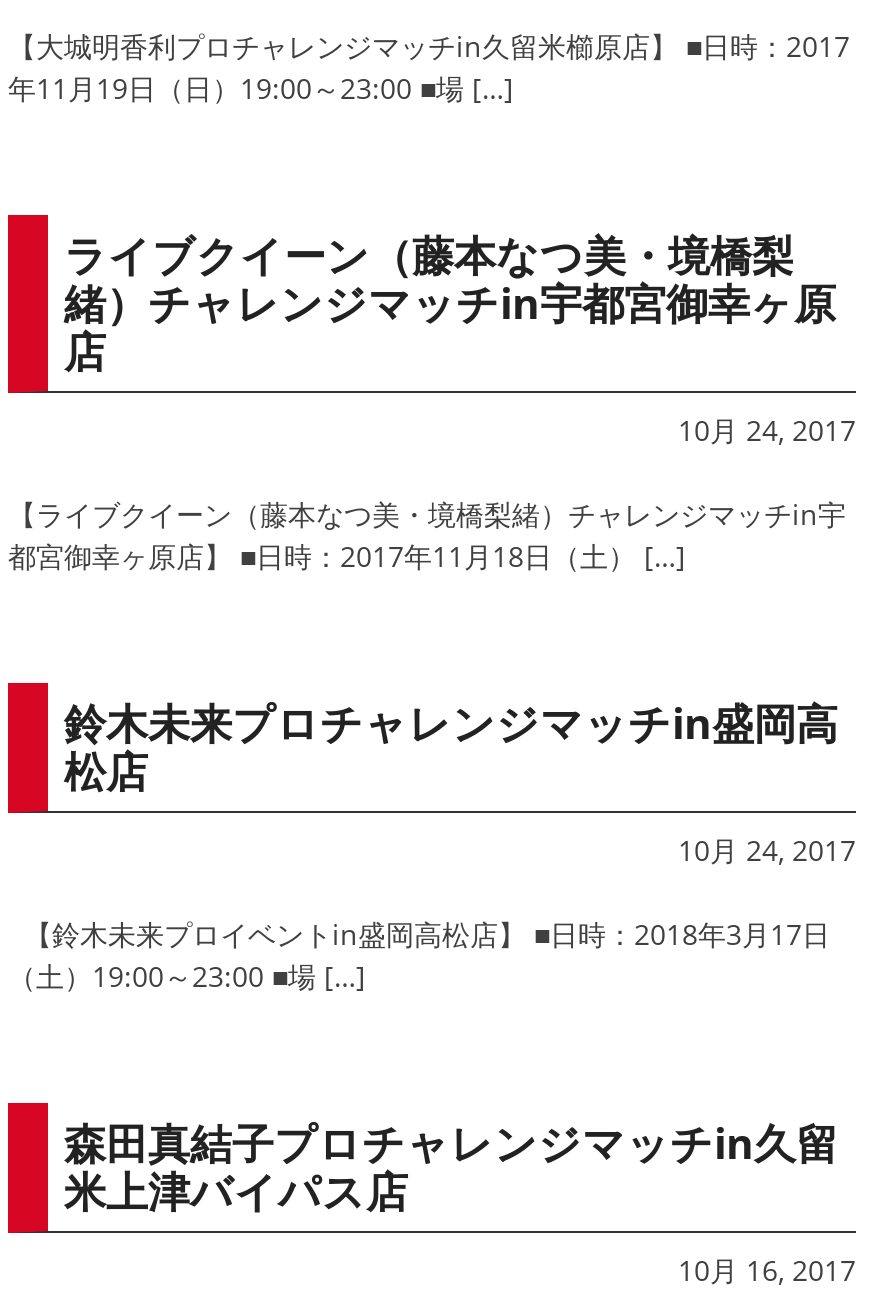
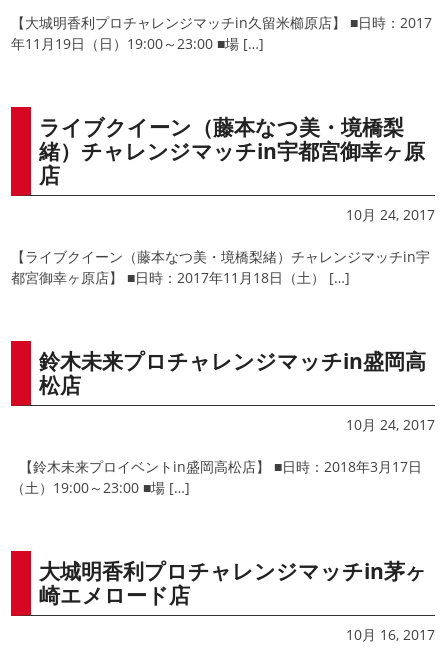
- 森田真結子プロチャレンジマッチin久留
- 米上津バイパス店
+ 大城明香利プロチャレンジマッチin茅ヶ
+ 崎エメロード店
